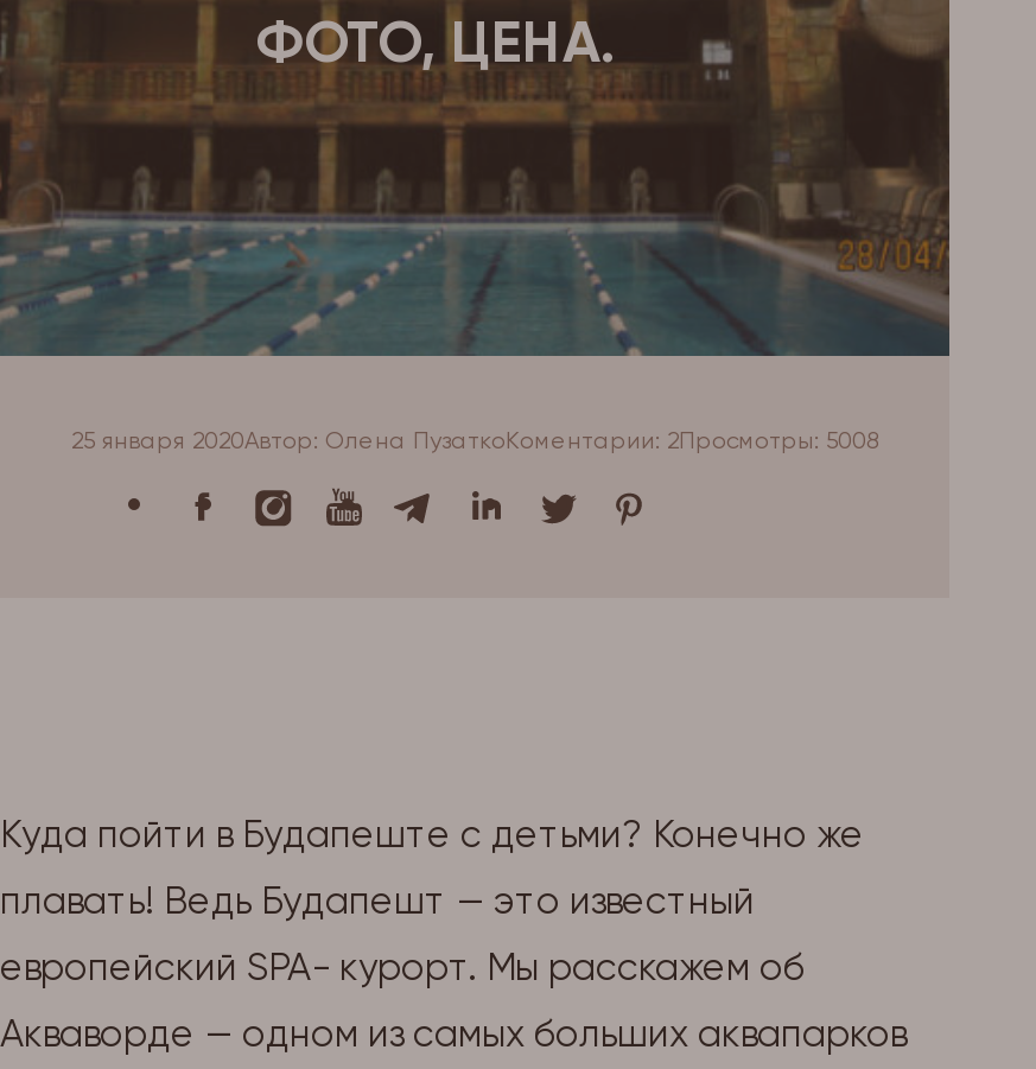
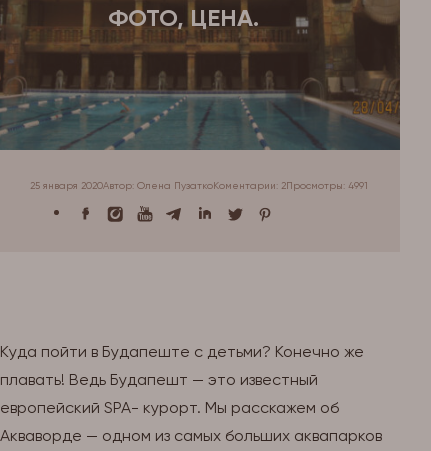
- 25 января 2020Автор: Олена ПузаткоКоментарии: 2Просмотры: 5008
+ 25 января 2020Автор: Олена ПузаткоКоментарии: 2Просмотры: 4991
